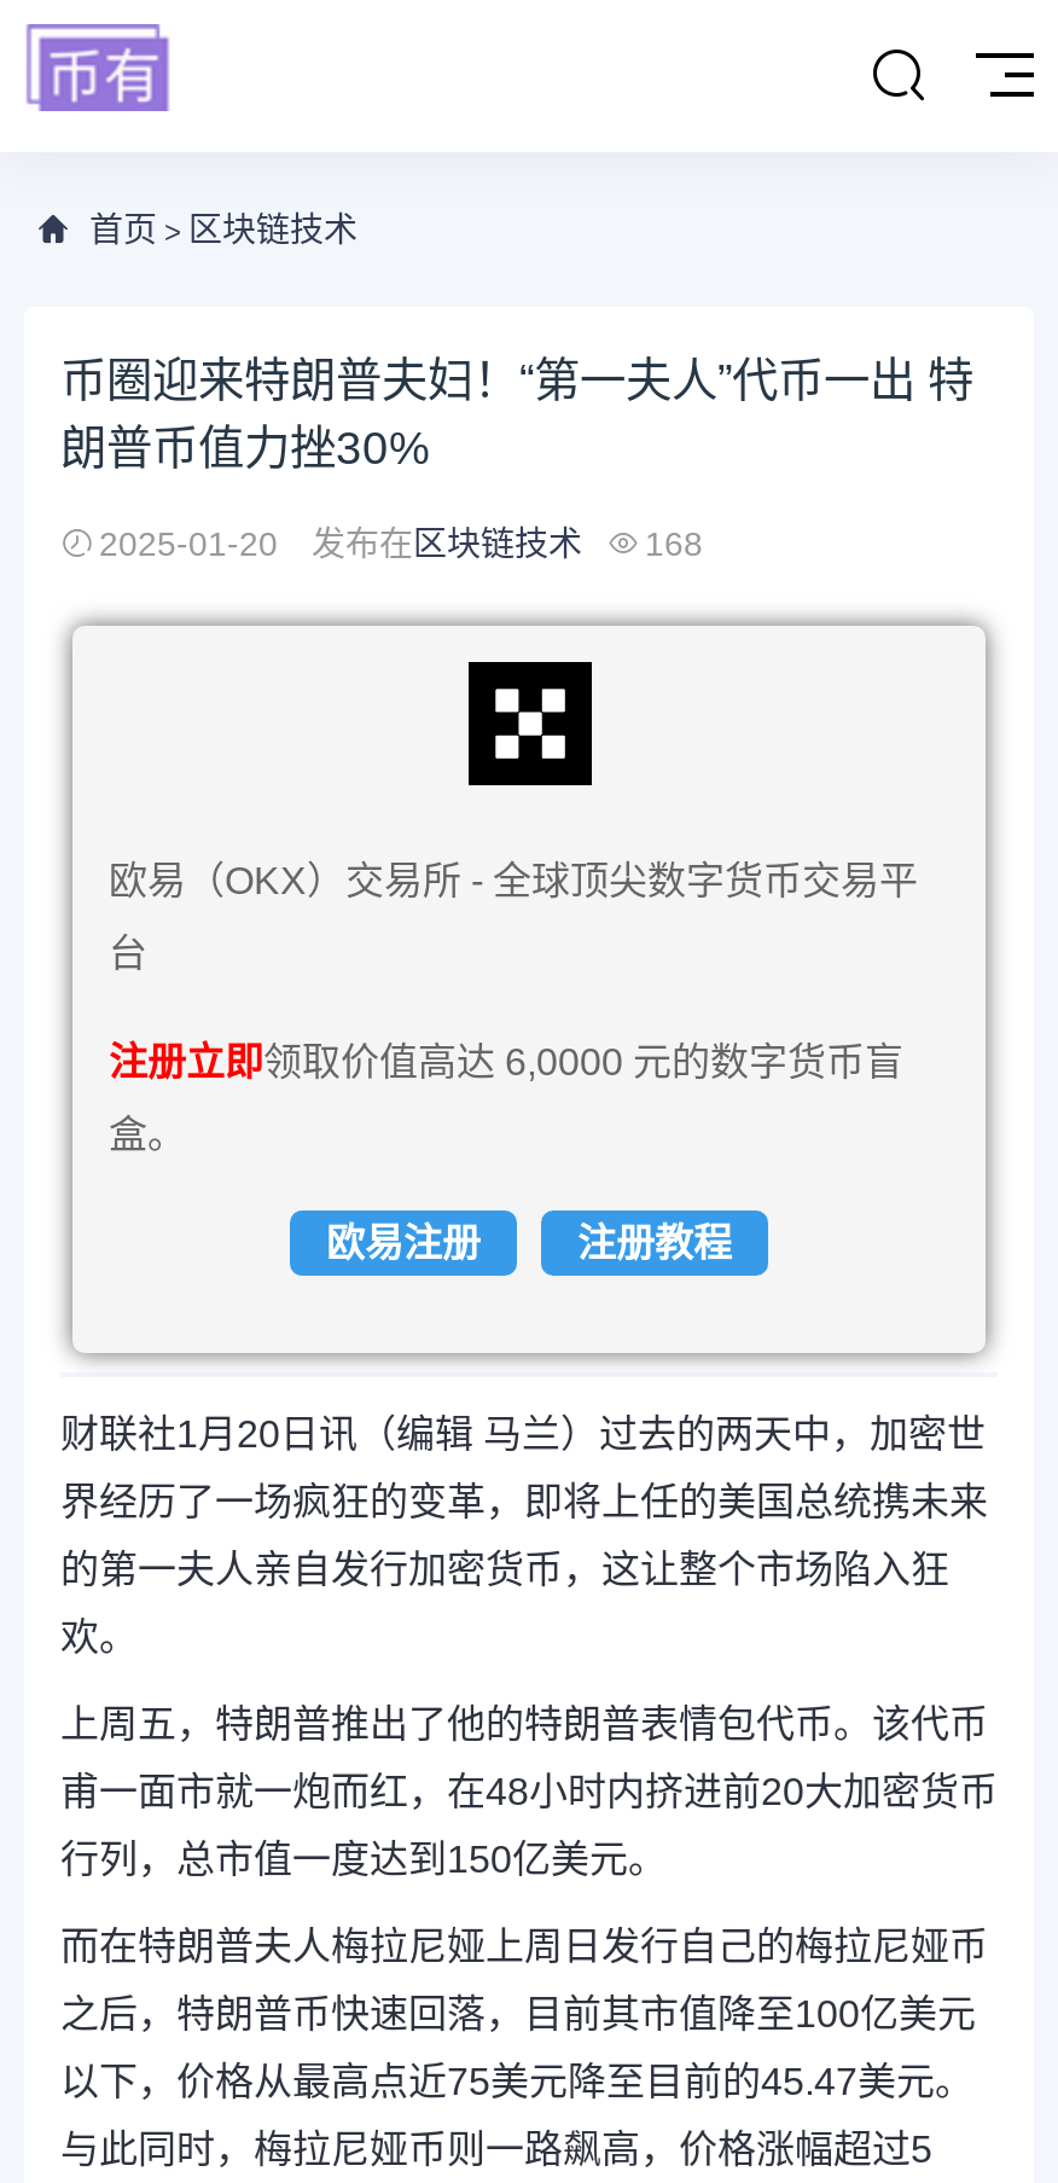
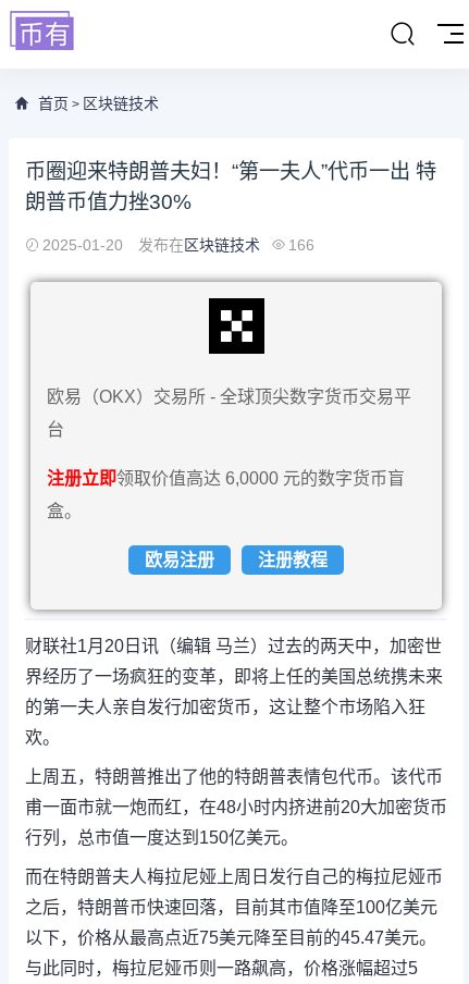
- 2025-01-20 发布在区块链技术 168
+ 2025-01-20 发布在区块链技术 166
